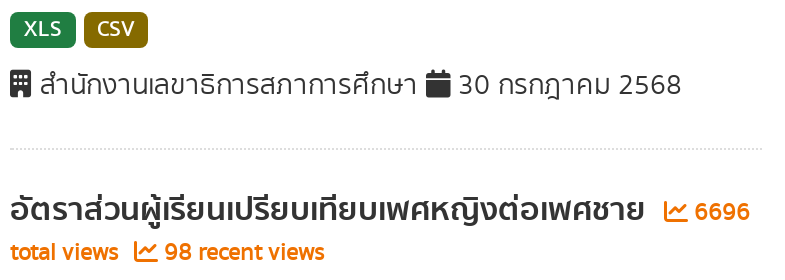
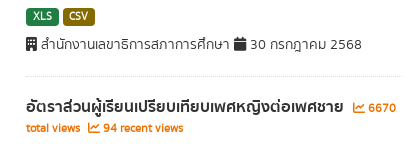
- อัตราส่วนผู้เรียนเปรียบเทียบเพศหญิงต่อเพศชาย 6696
+ อัตราส่วนผู้เรียนเปรียบเทียบเพศหญิงต่อเพศชาย 6670

- total views 98 recent views
+ total views 94 recent views
